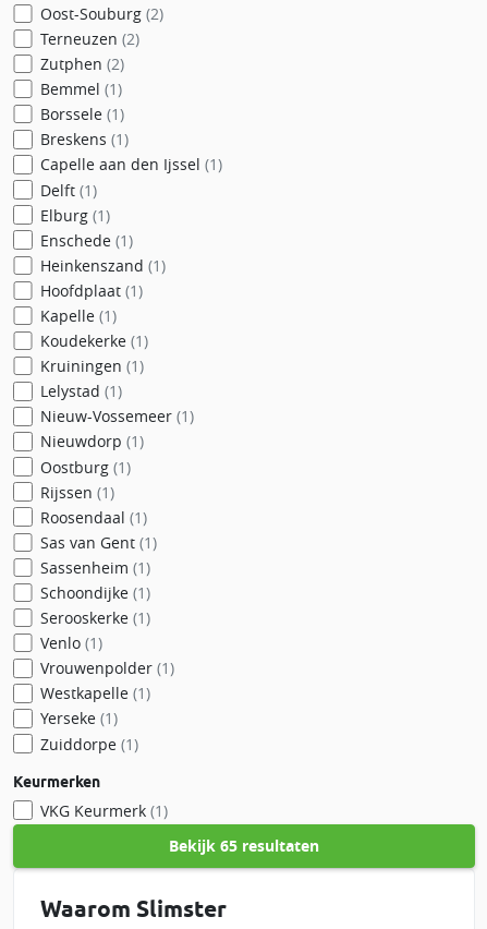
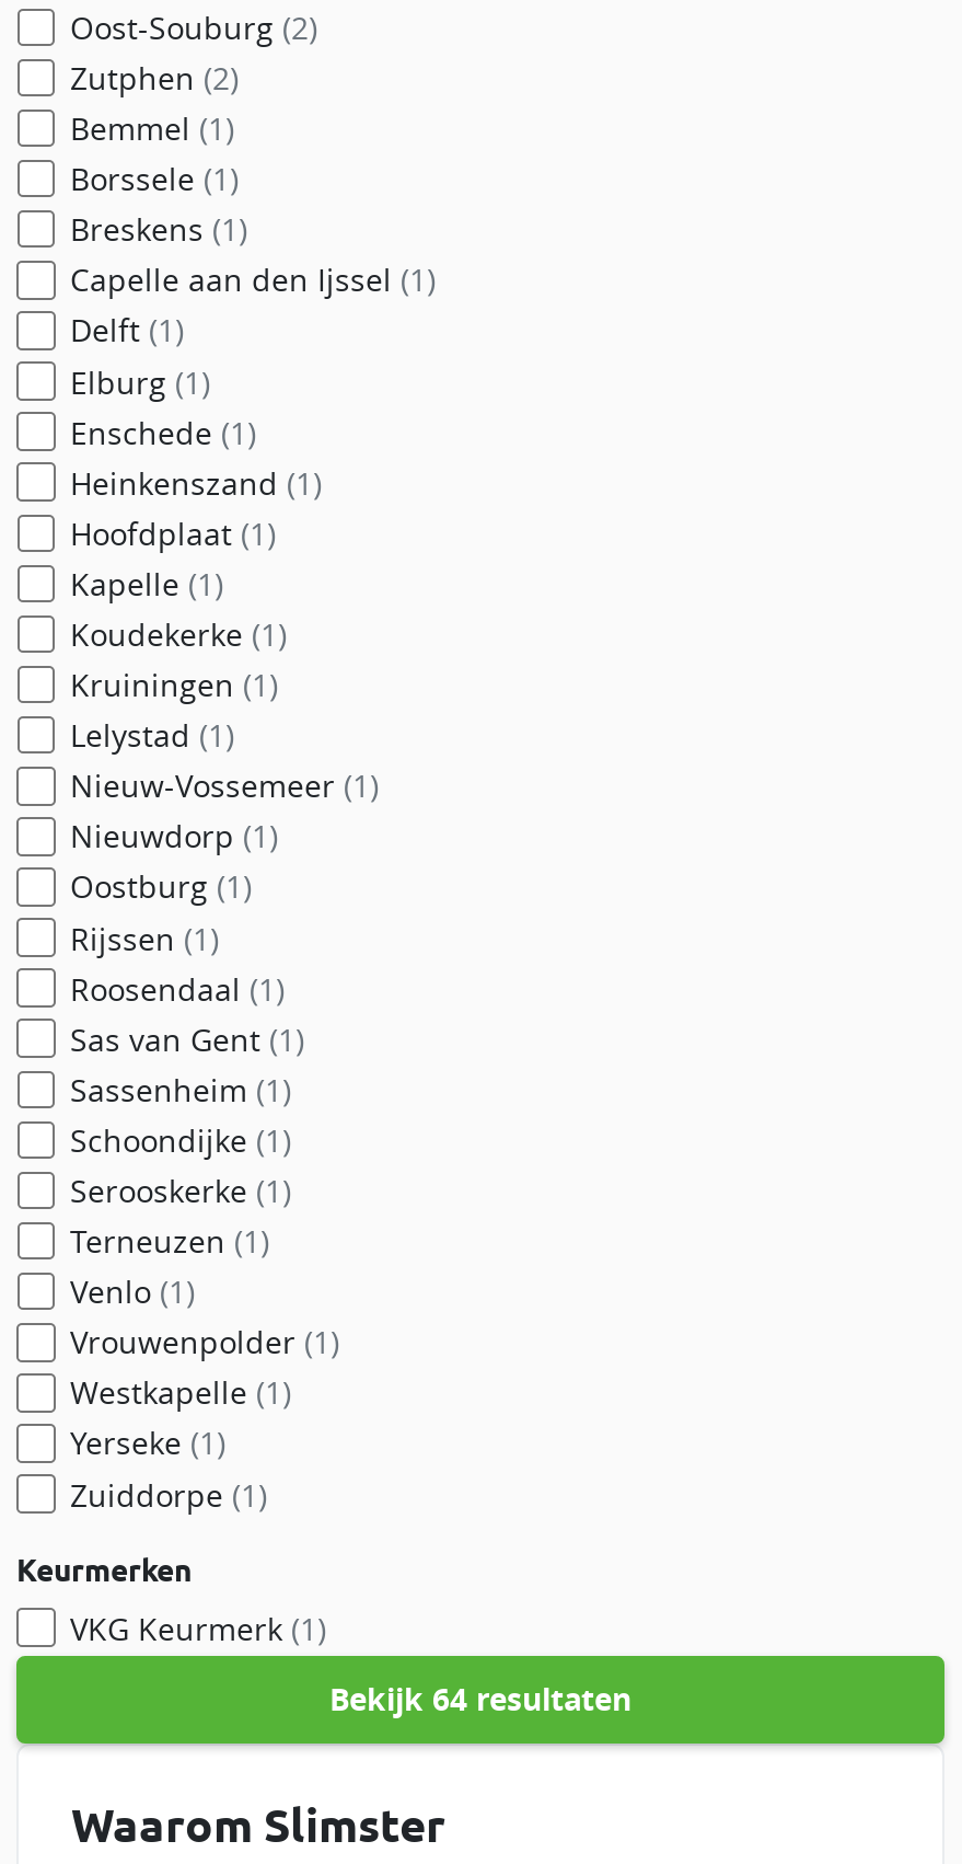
- Terneuzen (2)

moved up: Zutphen (2) | Bemmel (1) | Borssele (1) | ... | Schoondijke (1) | Serooskerke (1)

+ Terneuzen (1)

- Bekijk 65 resultaten
+ Bekijk 64 resultaten
